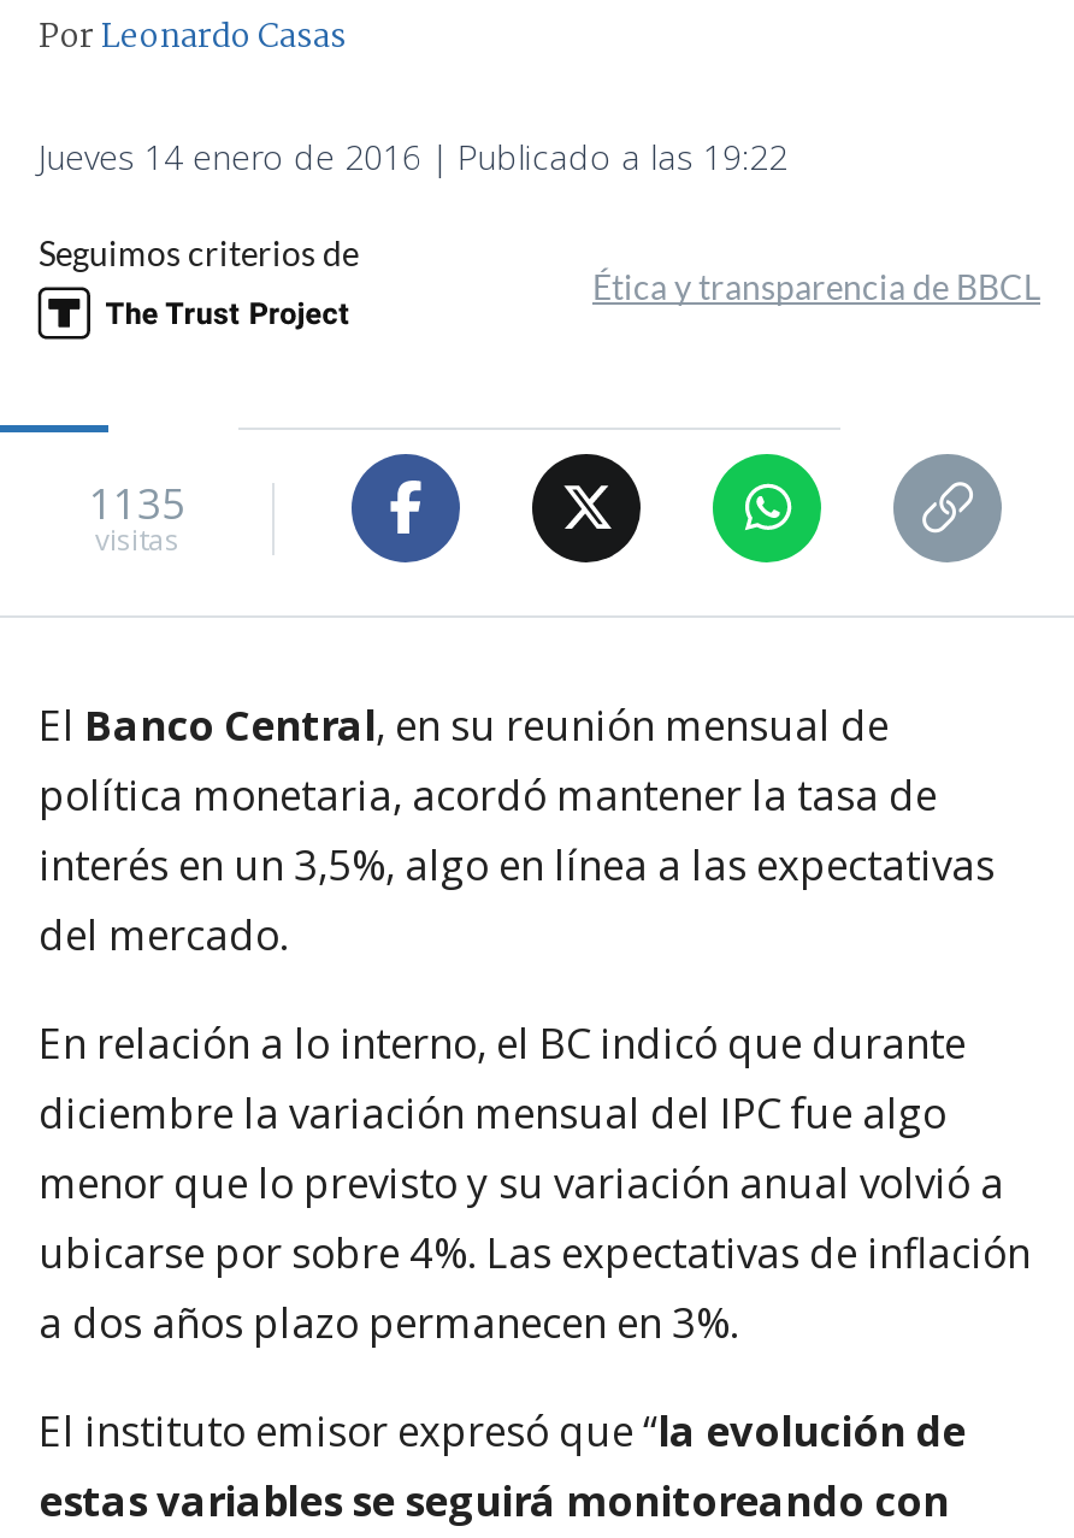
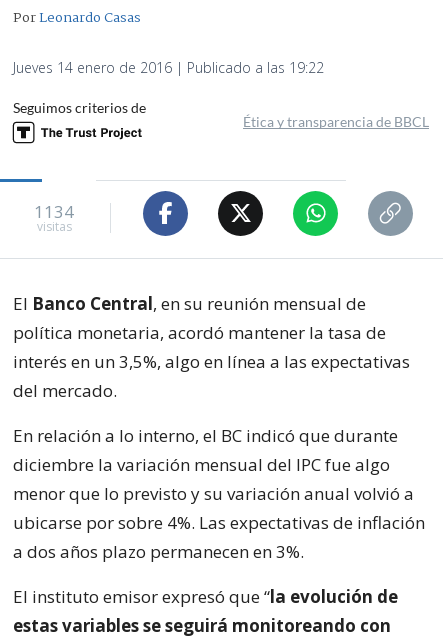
- 1135
+ 1134
